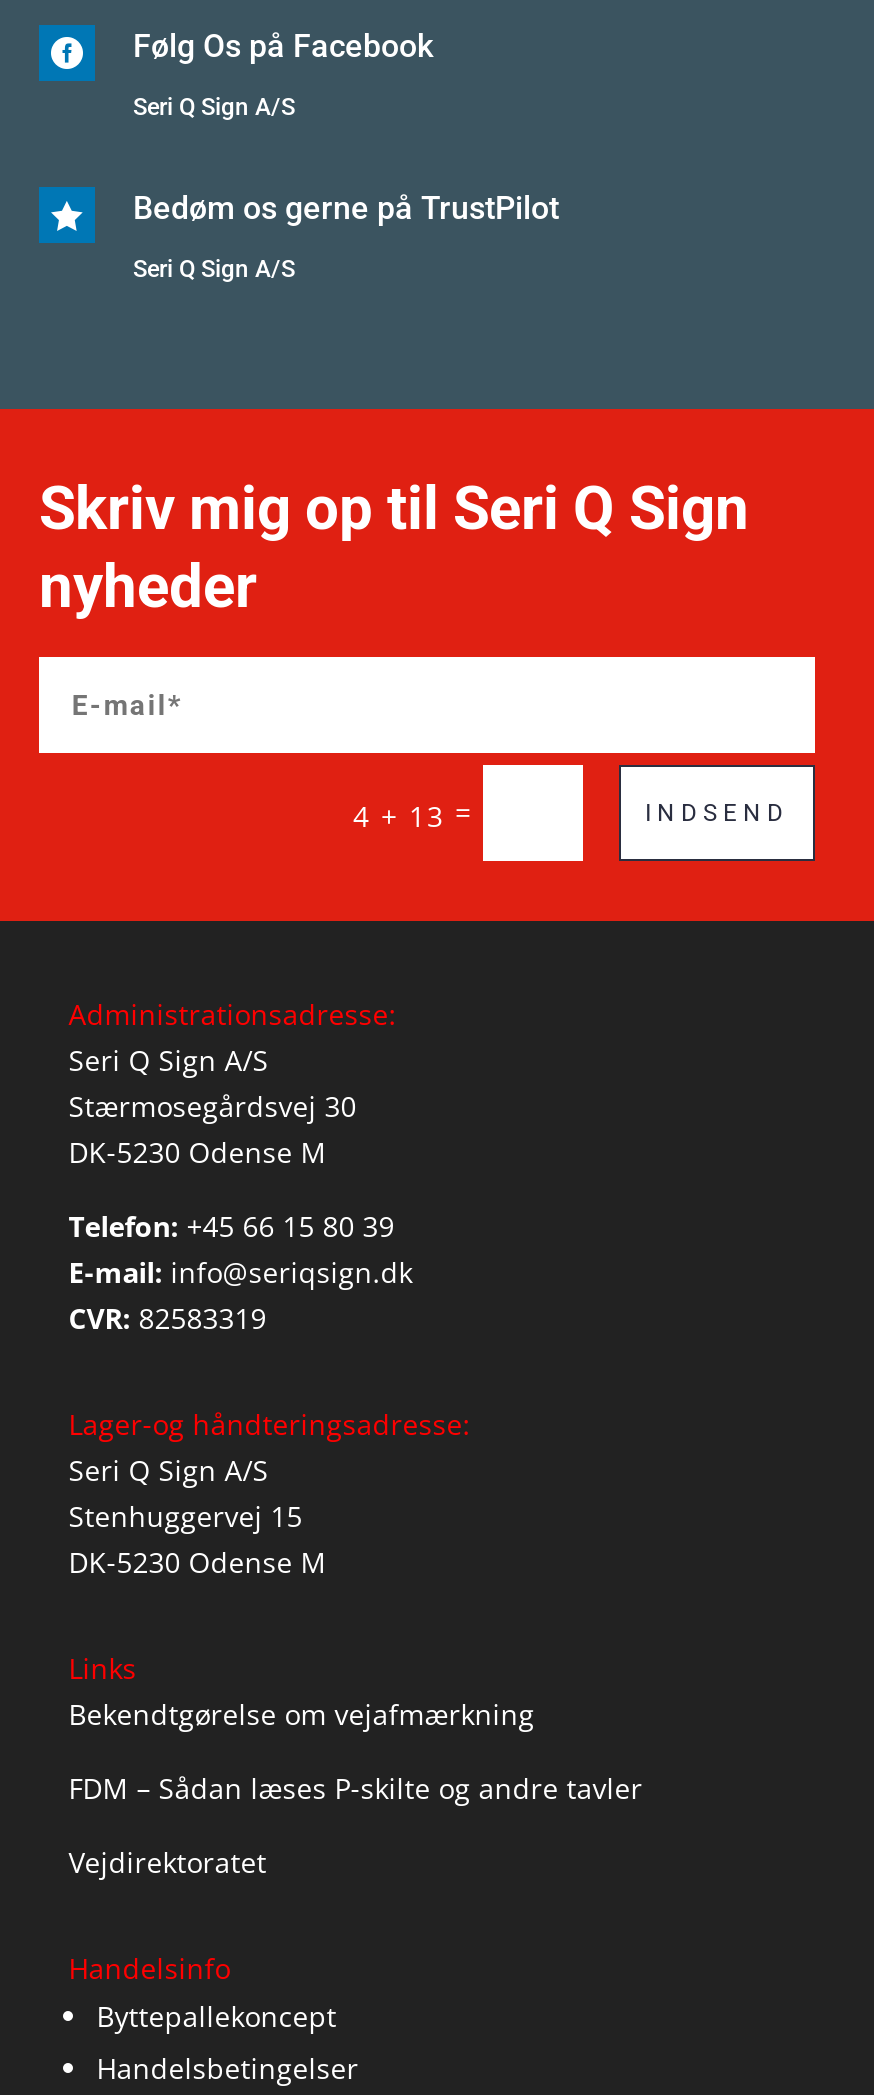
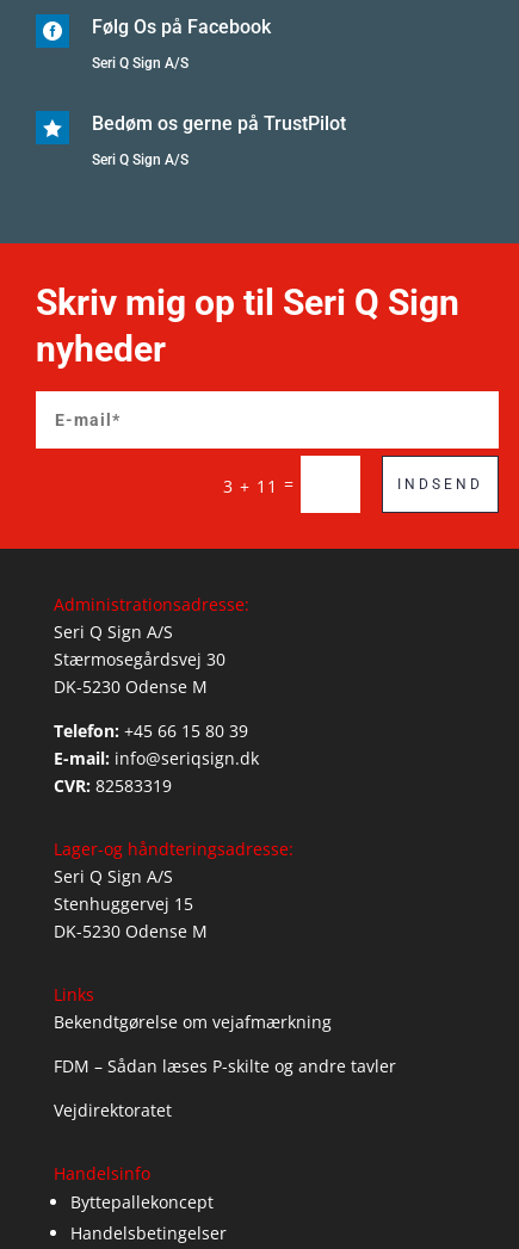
- 4 + 13 =
+ 3 + 11 =
